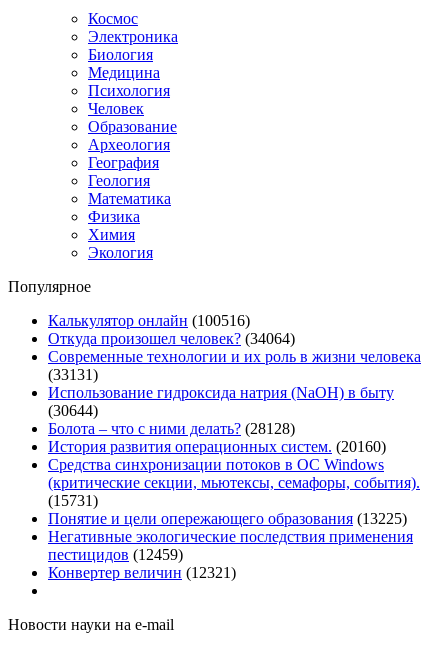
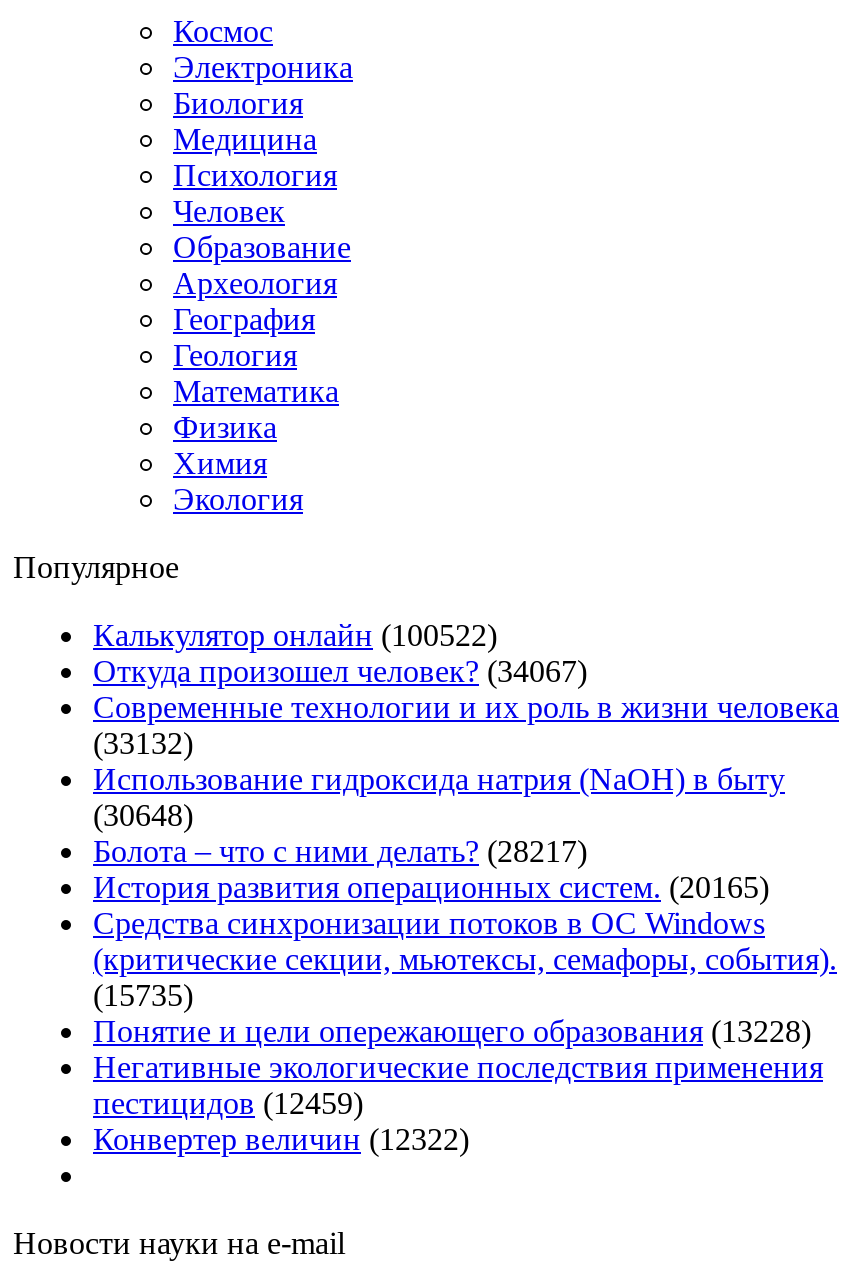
- Калькулятор онлайн (100516)
+ Калькулятор онлайн (100522)

- Откуда произошел человек? (34064)
+ Откуда произошел человек? (34067)

- (33131)
+ (33132)

- (30644)
+ (30648)

- Болота – что с ними делать? (28128)
+ Болота – что с ними делать? (28217)

- История развития операционных систем. (20160)
+ История развития операционных систем. (20165)

- (15731)
+ (15735)

- Понятие и цели опережающего образования (13225)
+ Понятие и цели опережающего образования (13228)

- Конвертер величин (12321)
+ Конвертер величин (12322)
